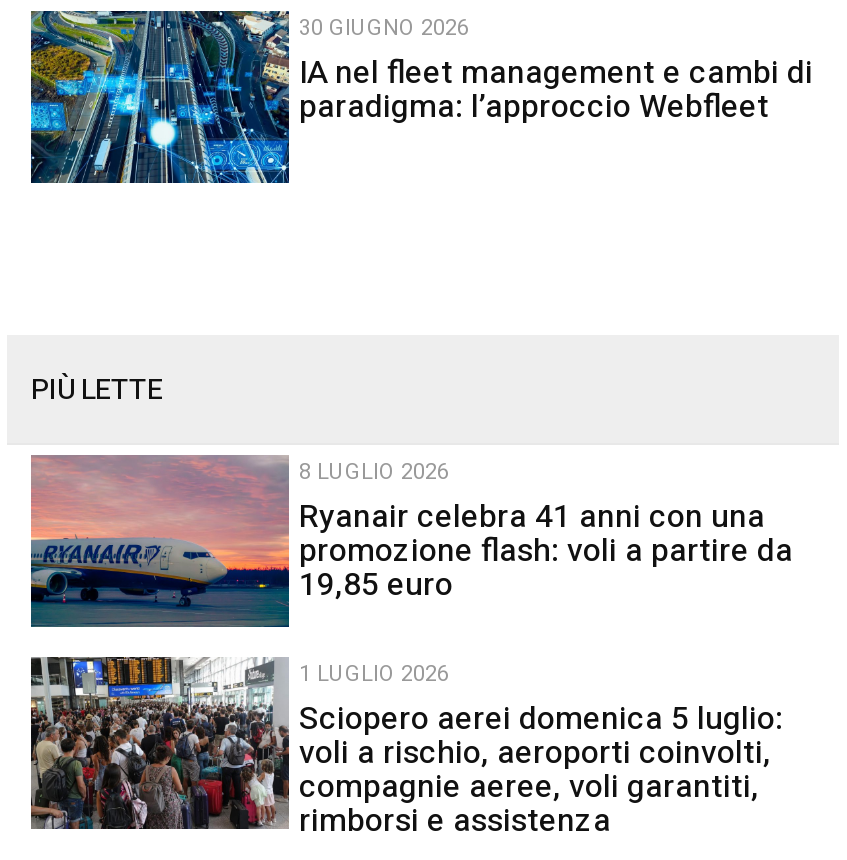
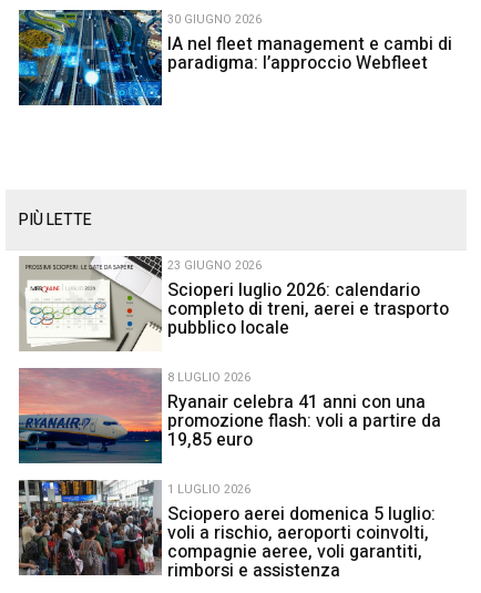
+ [image]
+ 23 GIUGNO 2026
+ Scioperi luglio 2026: calendario
+ completo di treni, aerei e trasporto
+ pubblico locale
